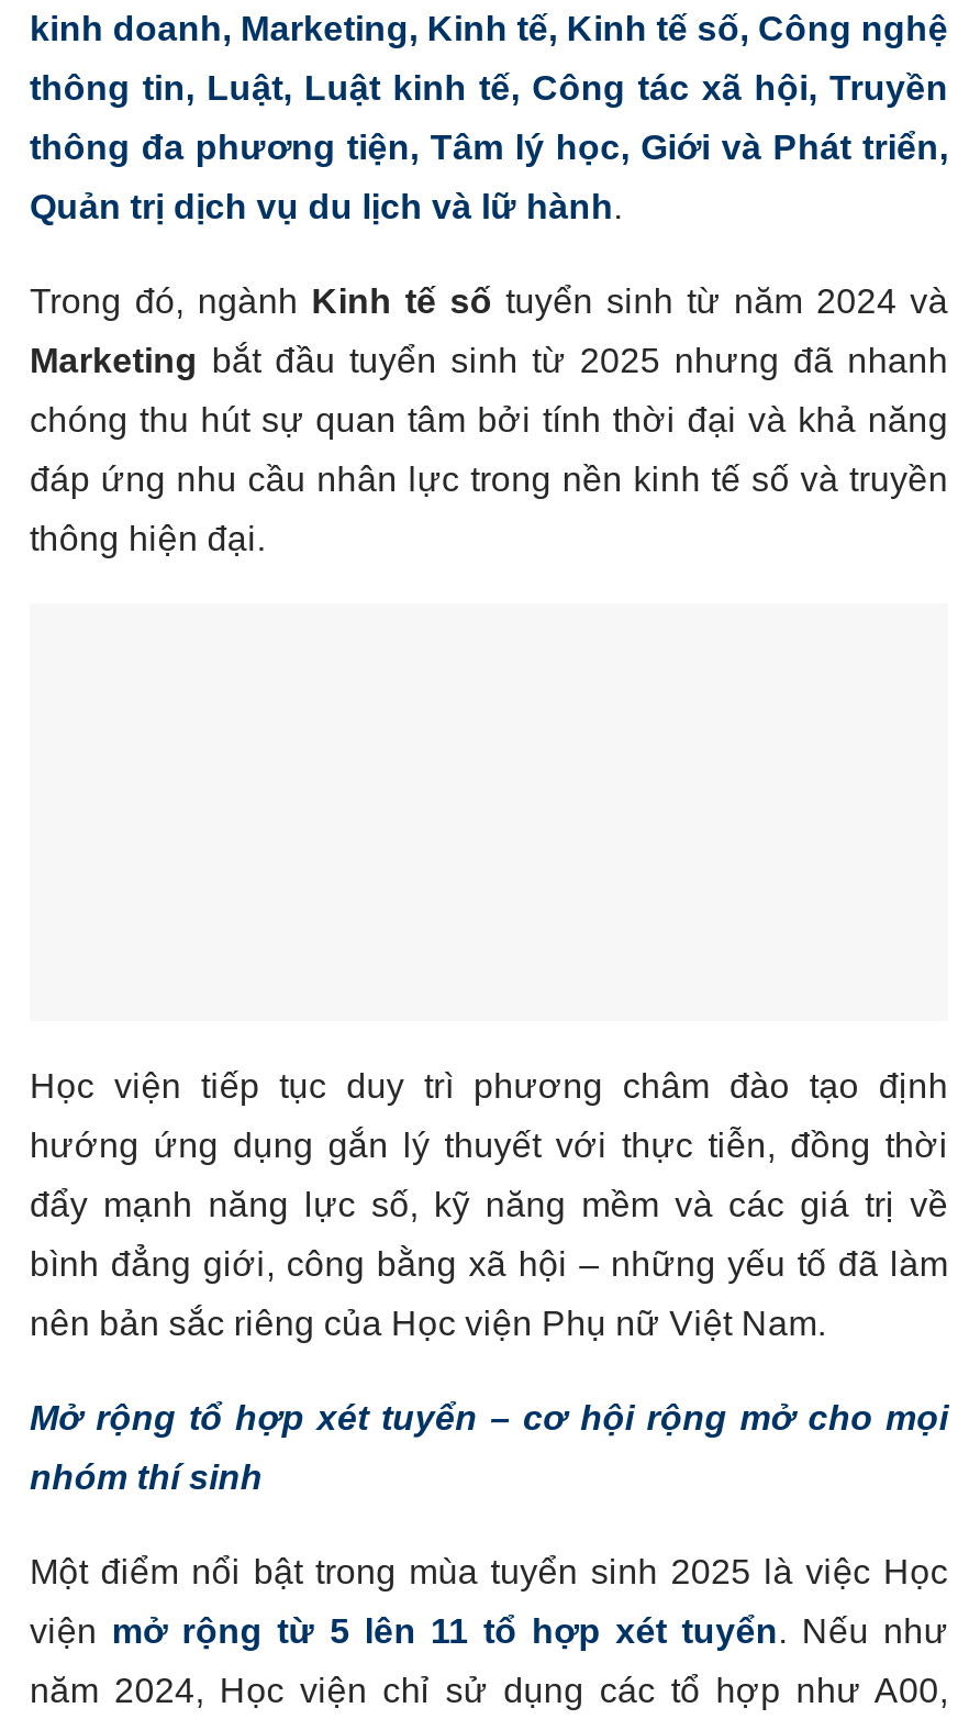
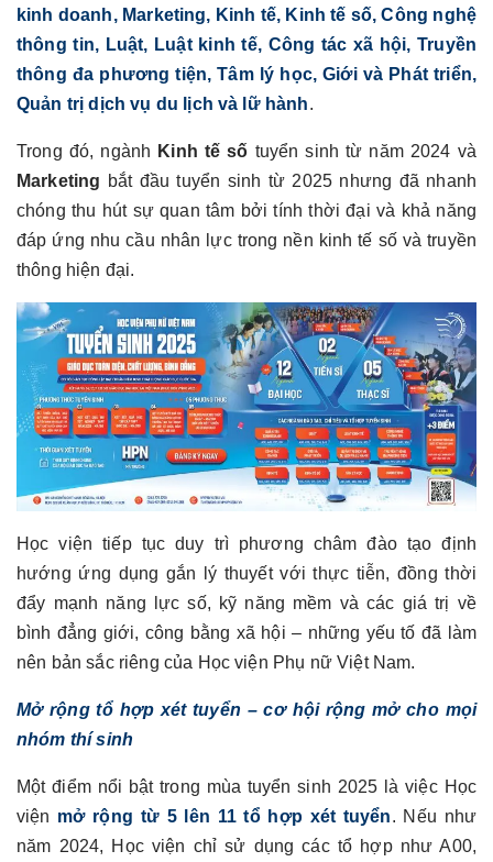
+ [image]
